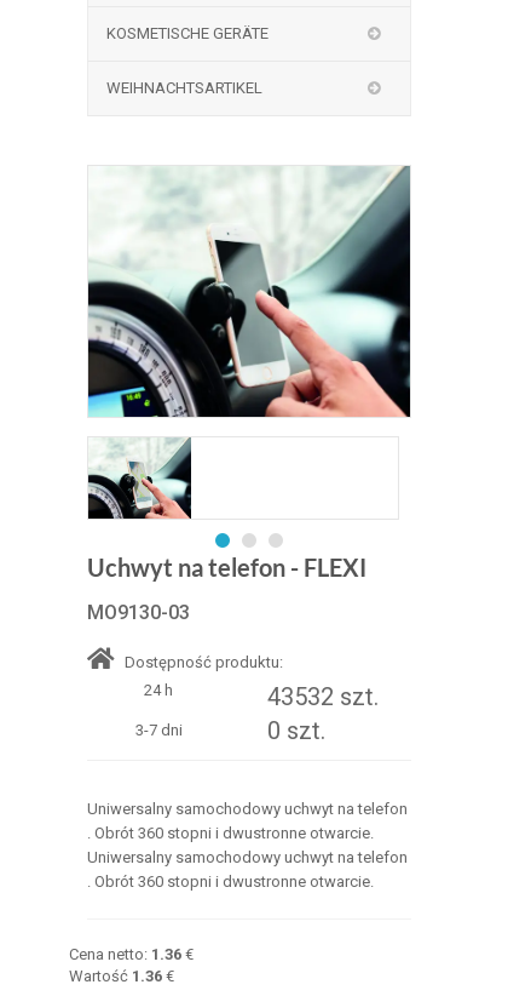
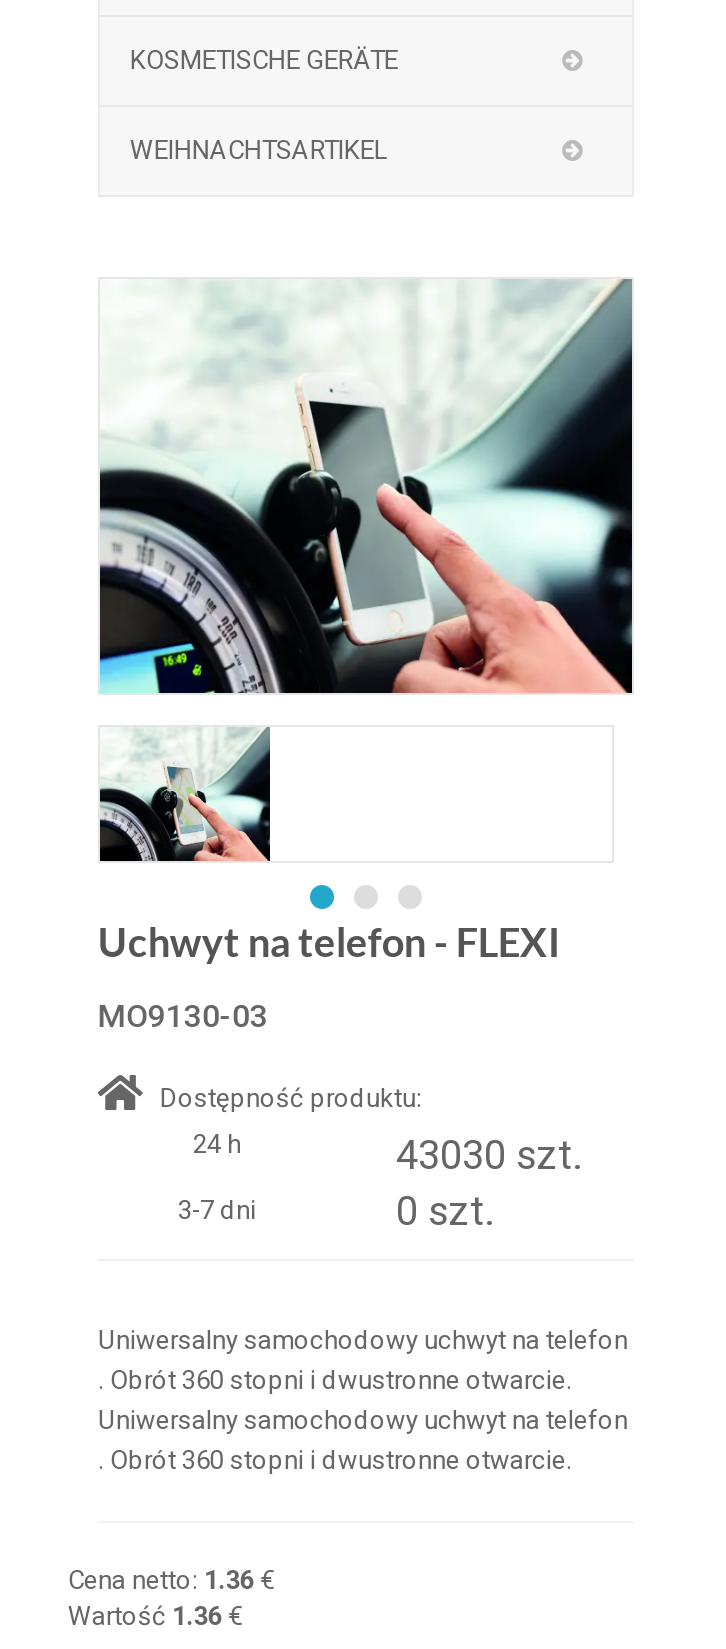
- 43532 szt.
+ 43030 szt.
